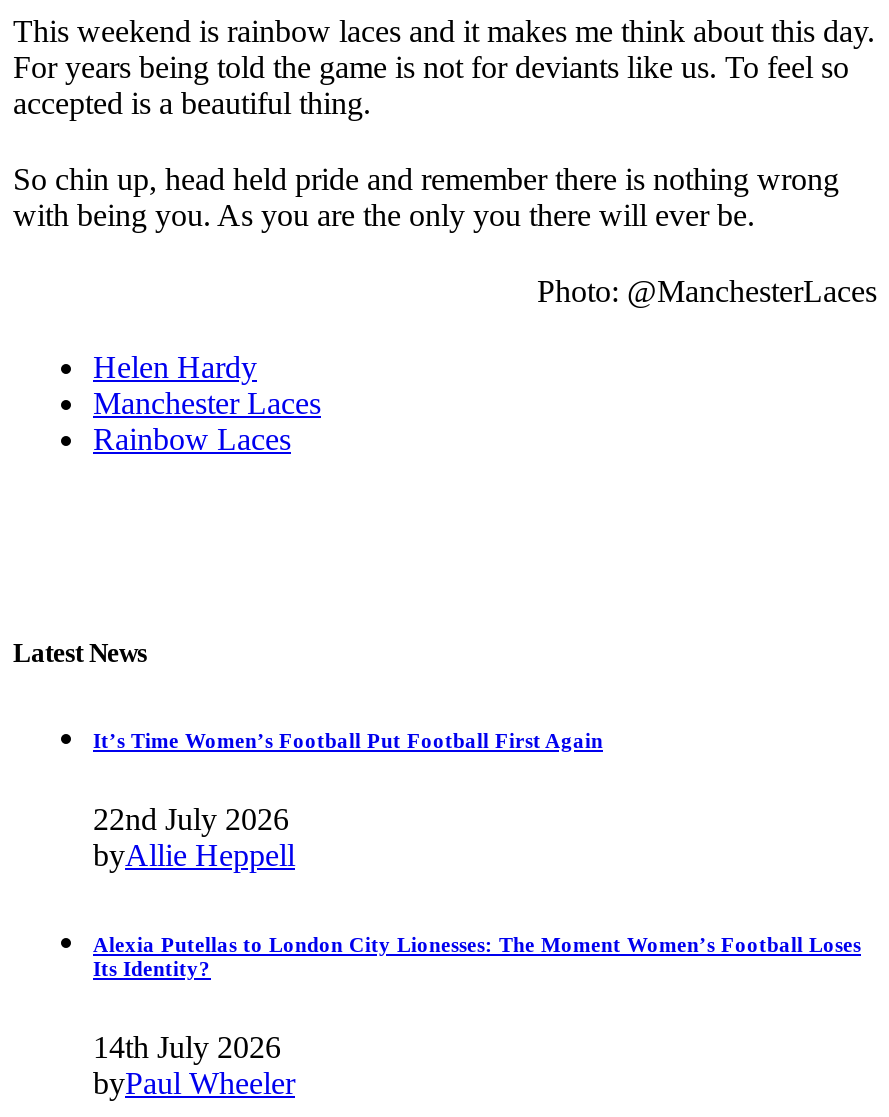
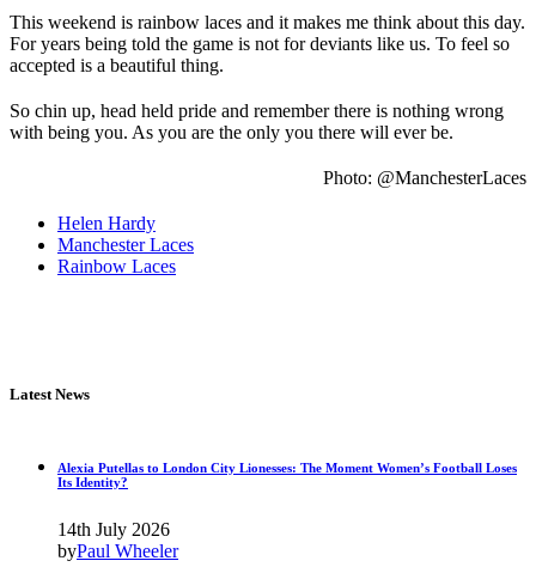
- It’s Time Women’s Football Put Football First Again
- 22nd July 2026
- byAllie Heppell
